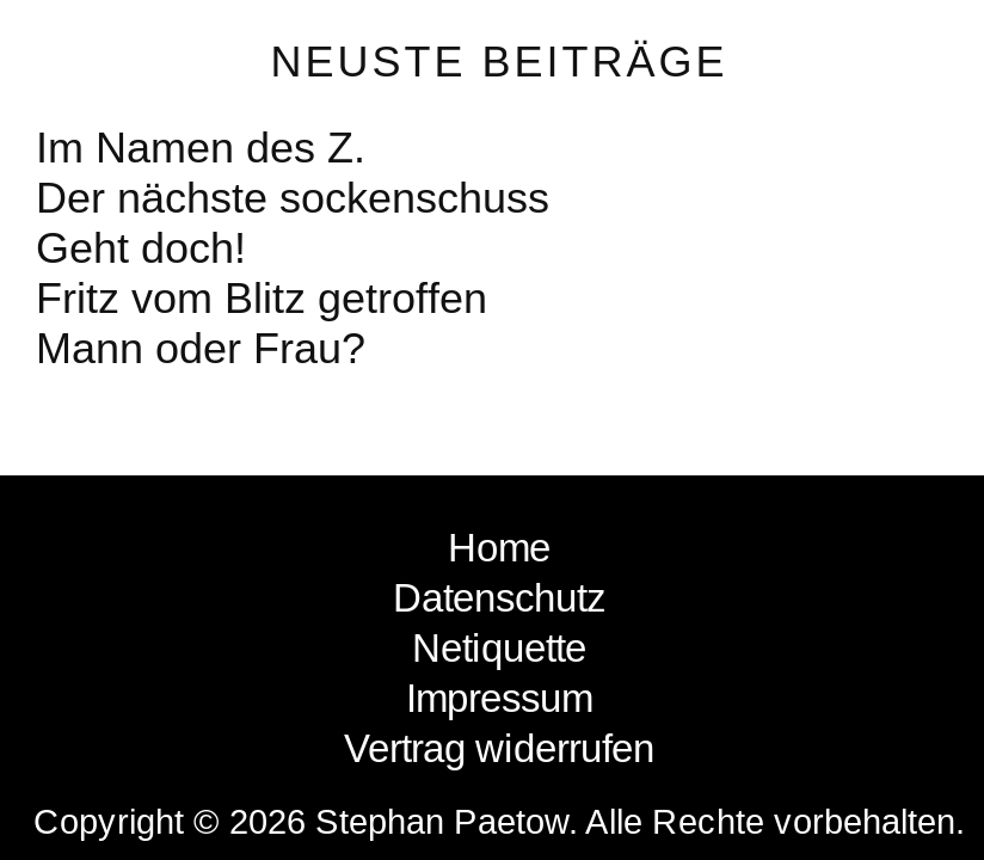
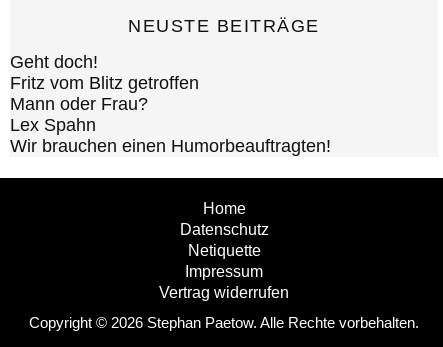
- Im Namen des Z.
- Der nächste sockenschuss

moved up: Geht doch! | Fritz vom Blitz getroffen | Mann oder Frau?

+ Lex Spahn
+ Wir brauchen einen Humorbeauftragten!
